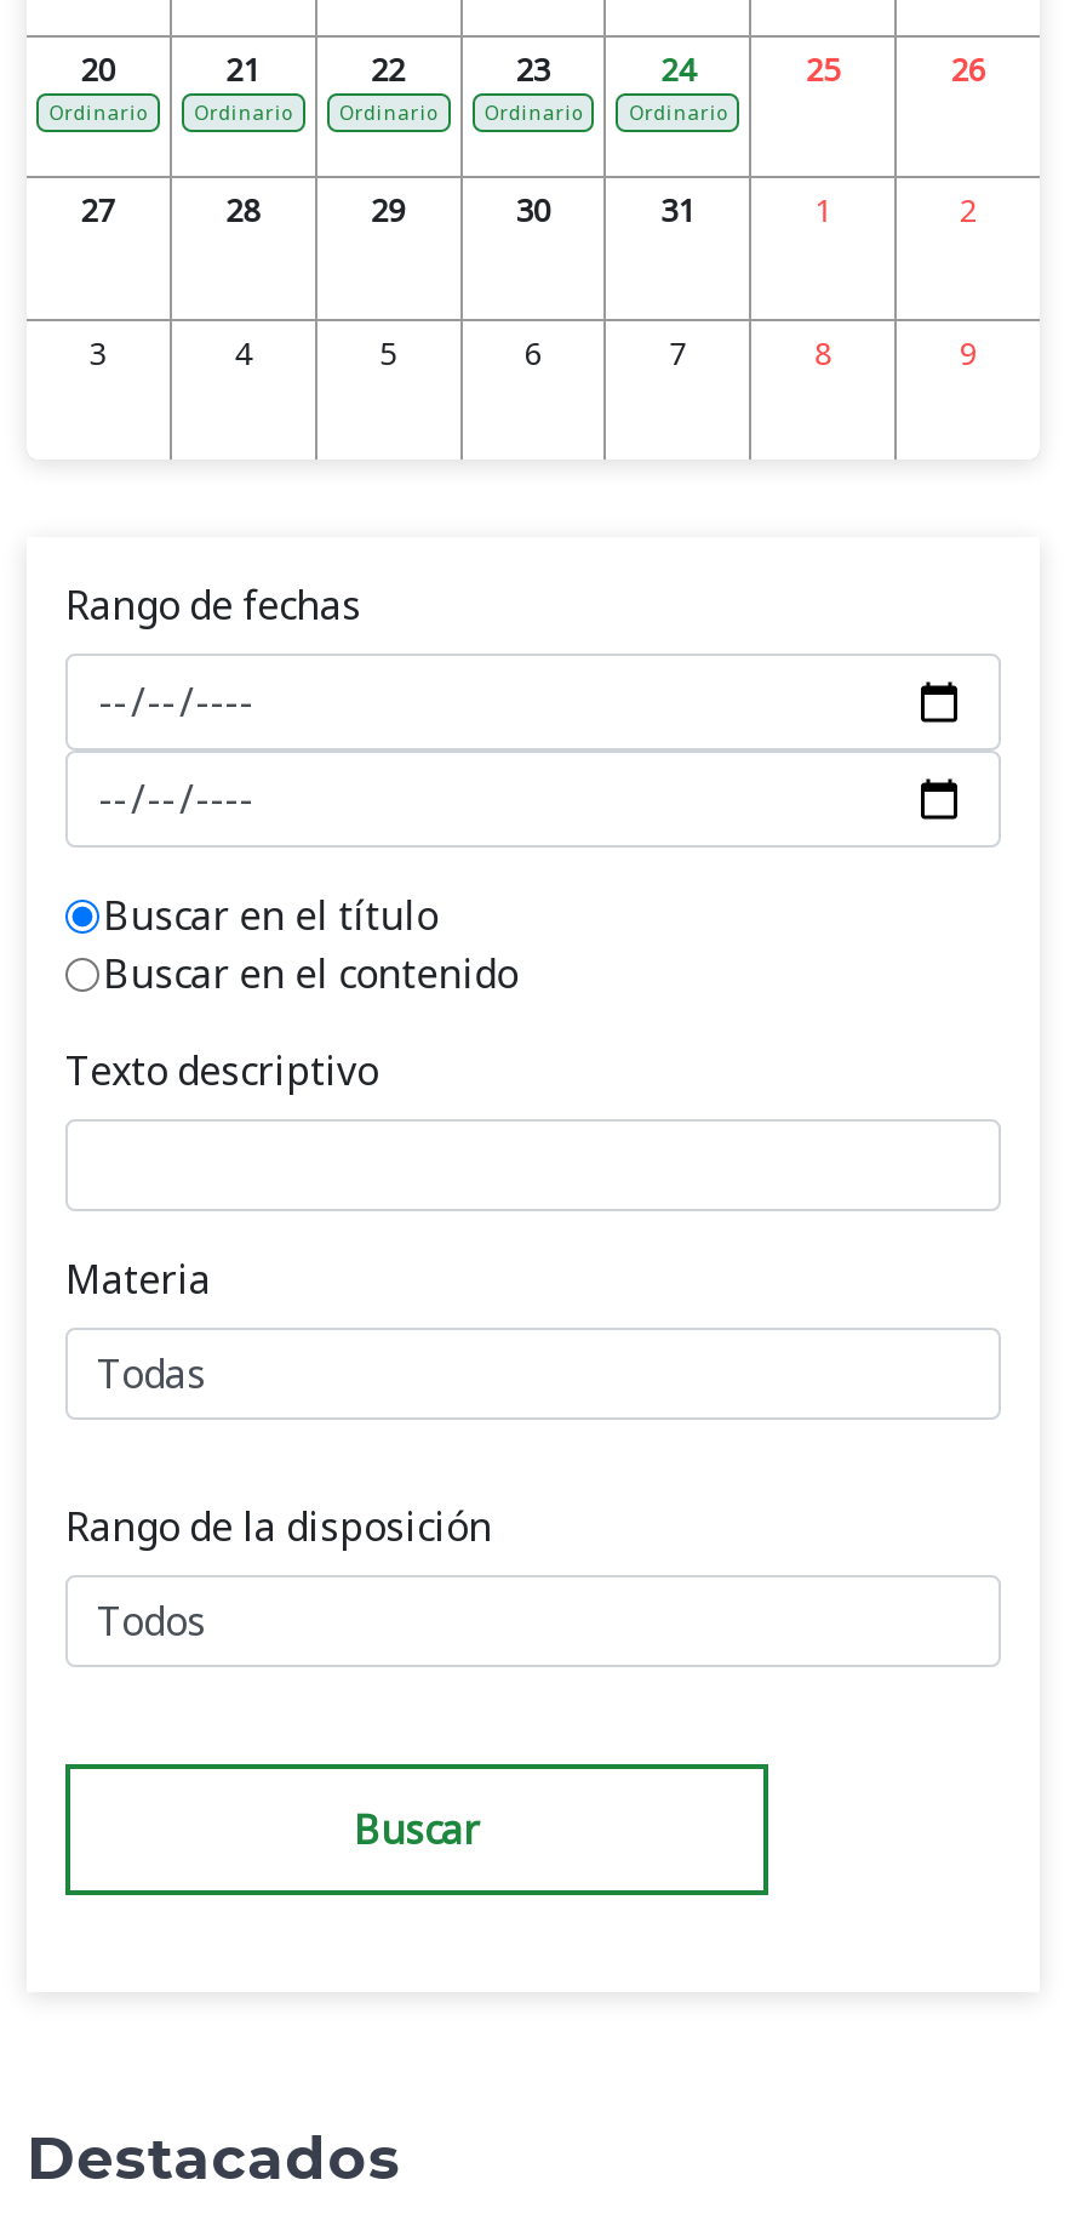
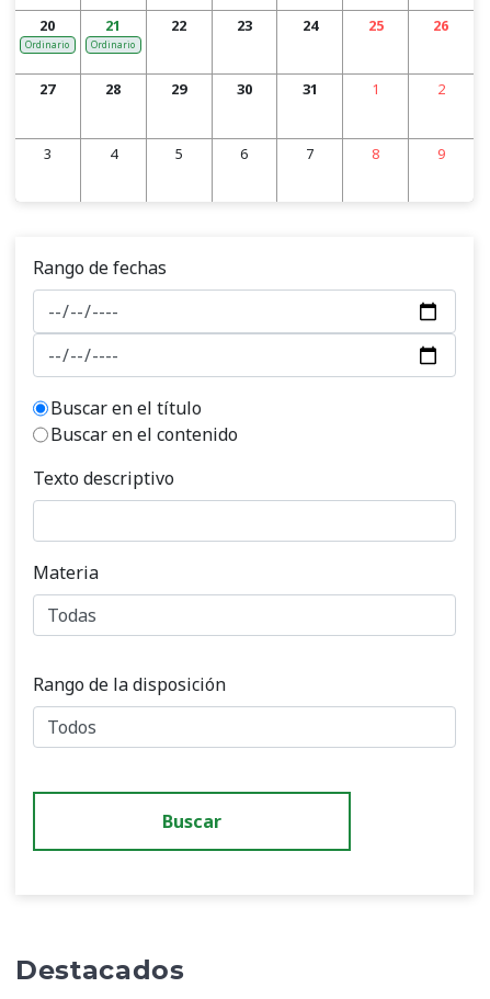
- Ordinario

- Ordinario

- Ordinario
